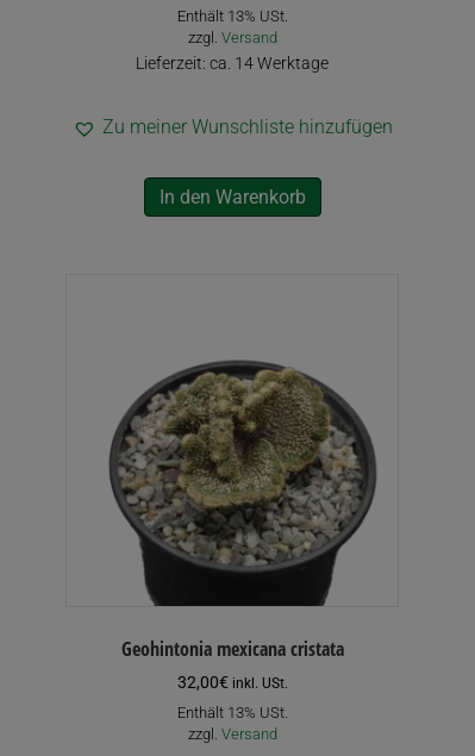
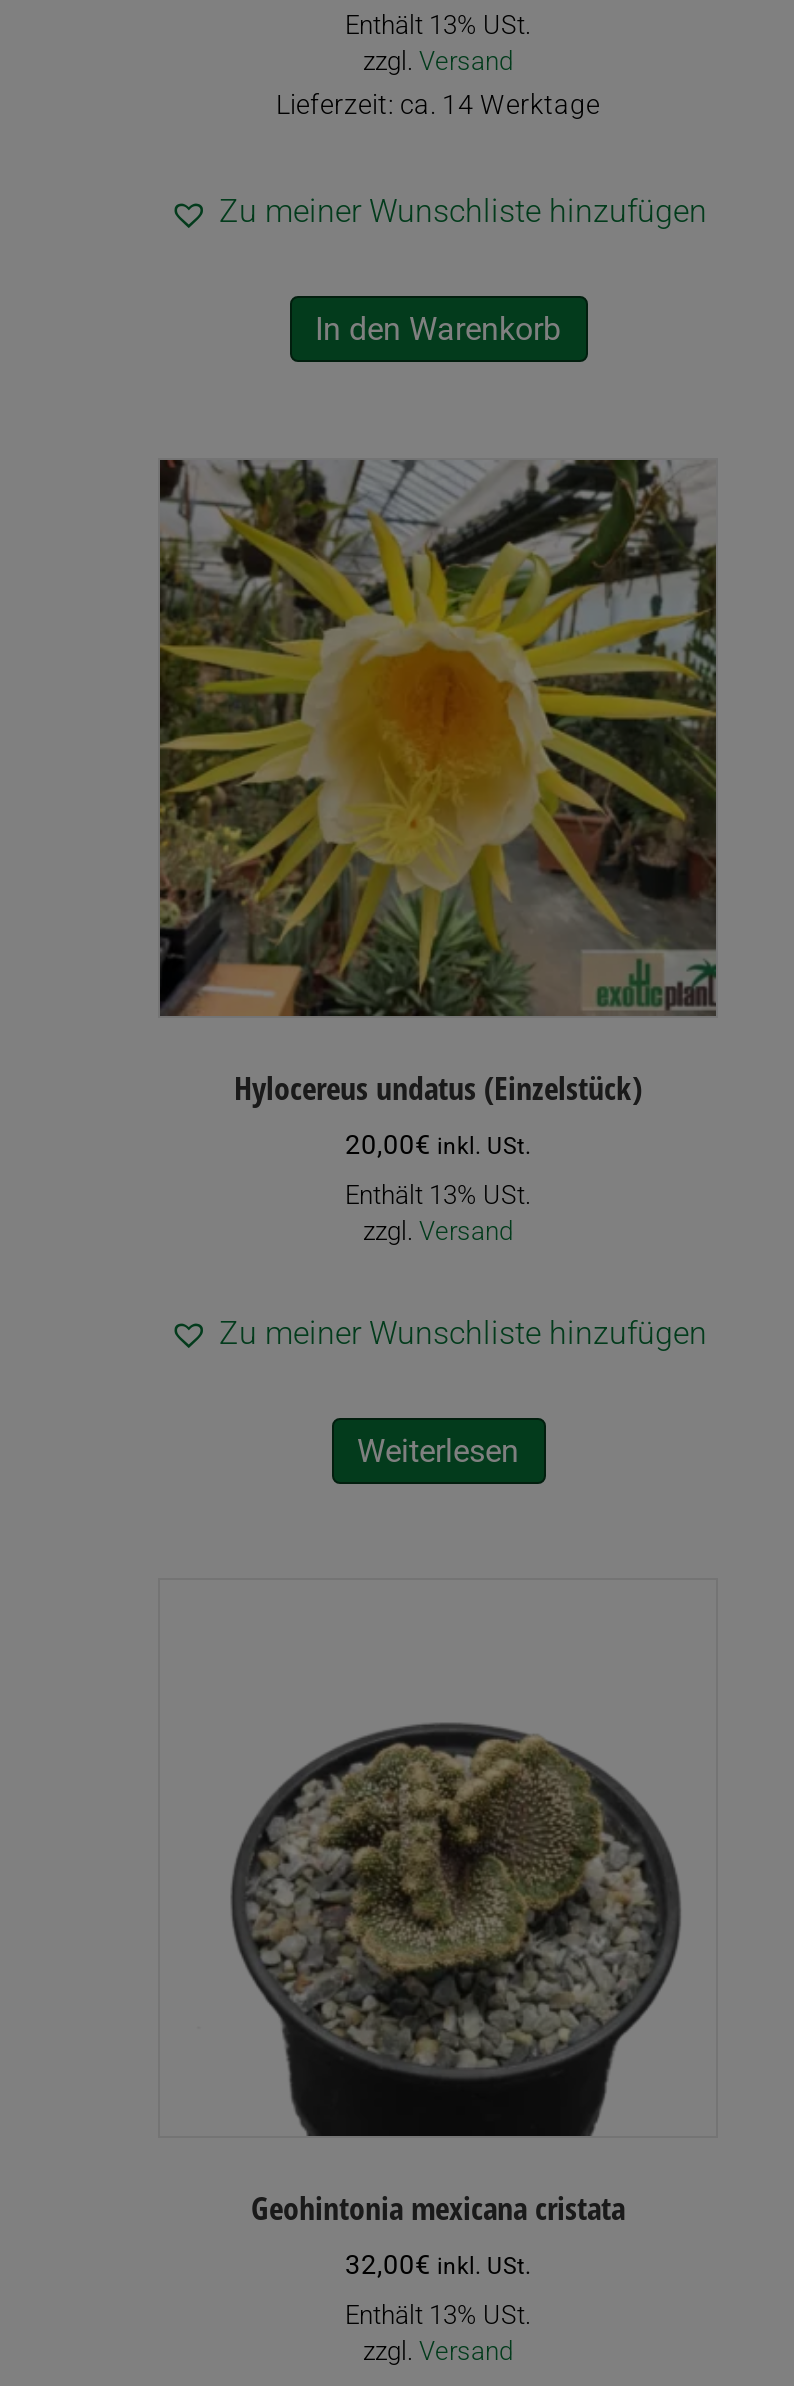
+ [image]
+ Hylocereus undatus (Einzelstück)
+ 20,00€ inkl. USt.
+ Enthält 13% USt.
+ zzgl. Versand
+ Zu meiner Wunschliste hinzufügen
+ Weiterlesen
